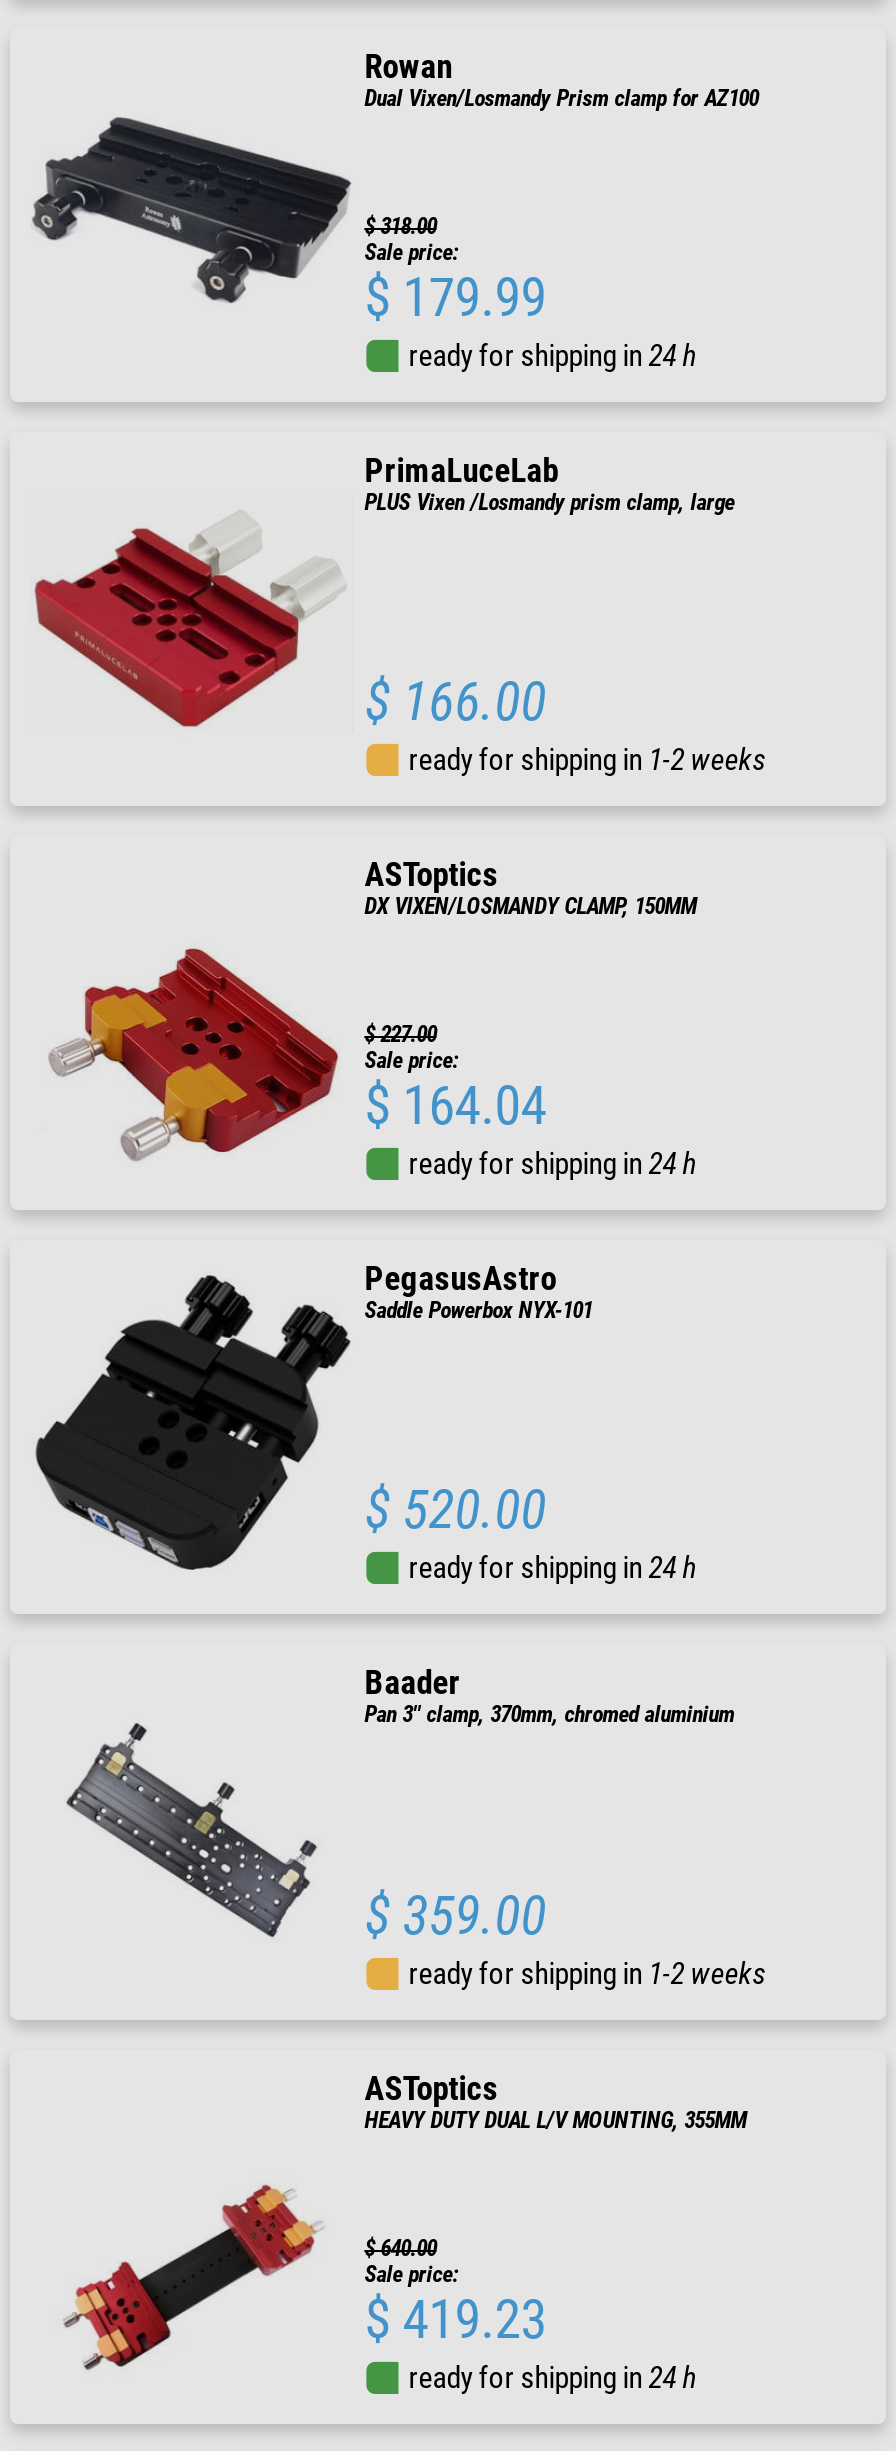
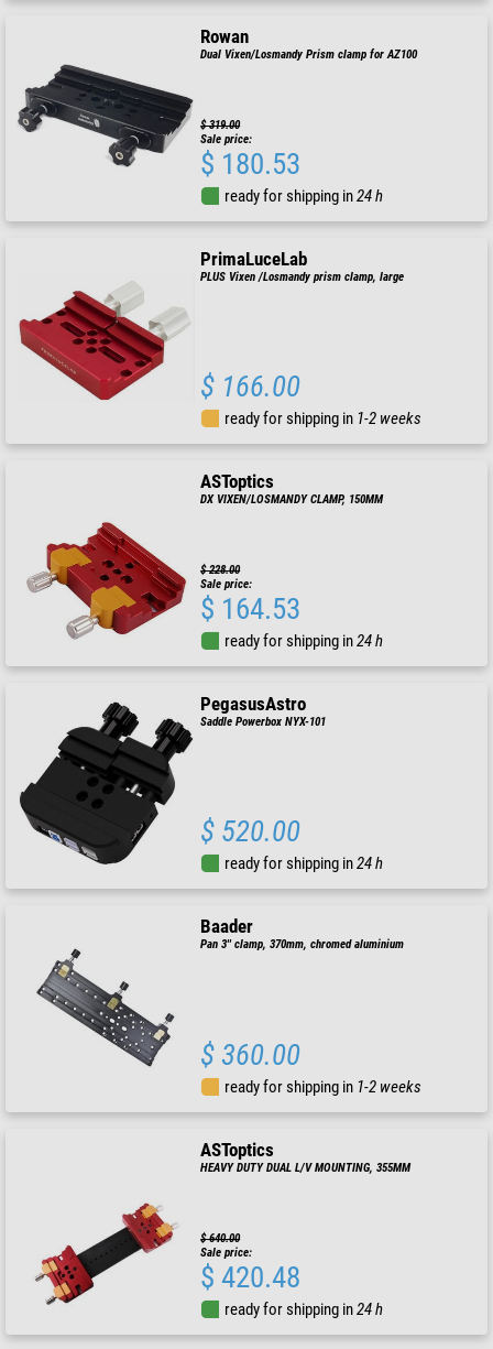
- $ 318.00
+ $ 319.00

- $ 179.99
+ $ 180.53

- $ 227.00
+ $ 228.00

- $ 164.04
+ $ 164.53

- $ 359.00
+ $ 360.00

- $ 419.23
+ $ 420.48
